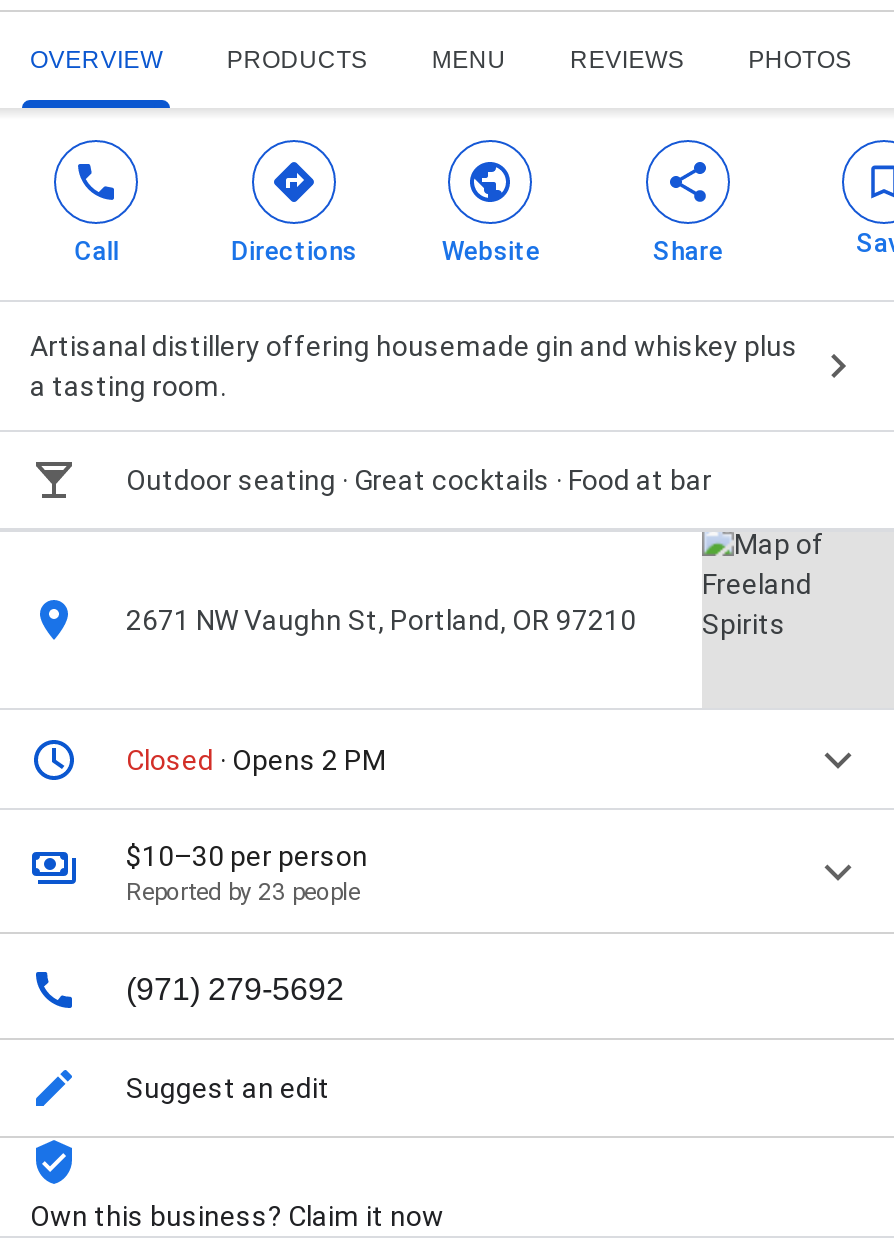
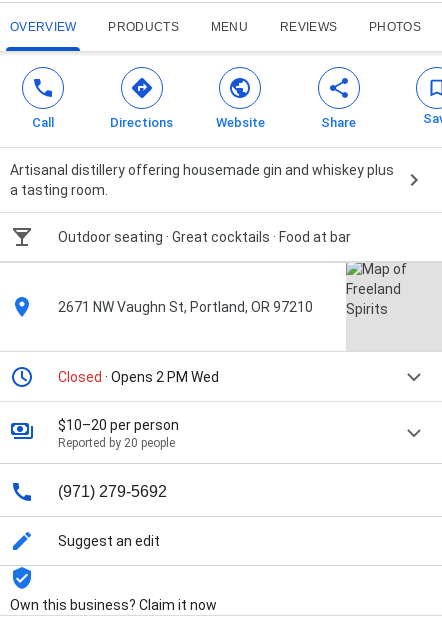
- Closed · Opens 2 PM
+ Closed · Opens 2 PM Wed

- $10–30 per person
- Reported by 23 people
+ $10–20 per person
+ Reported by 20 people
